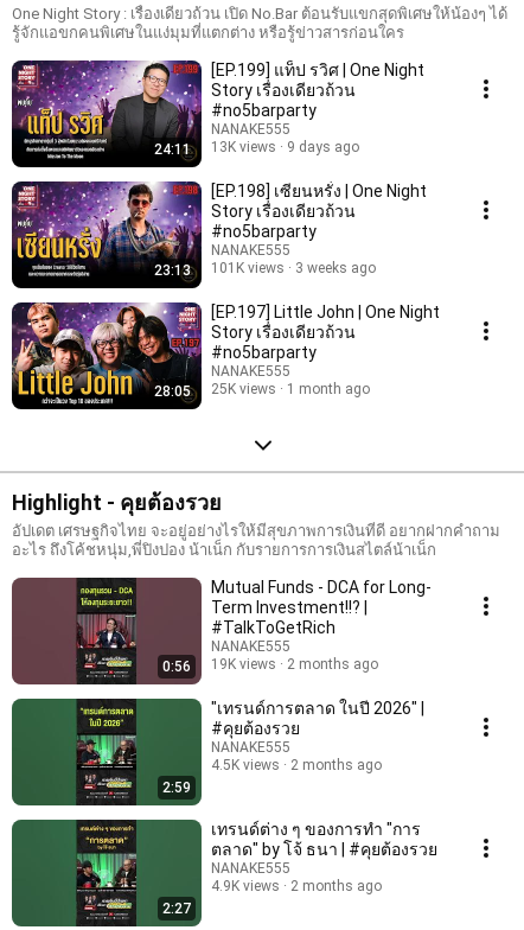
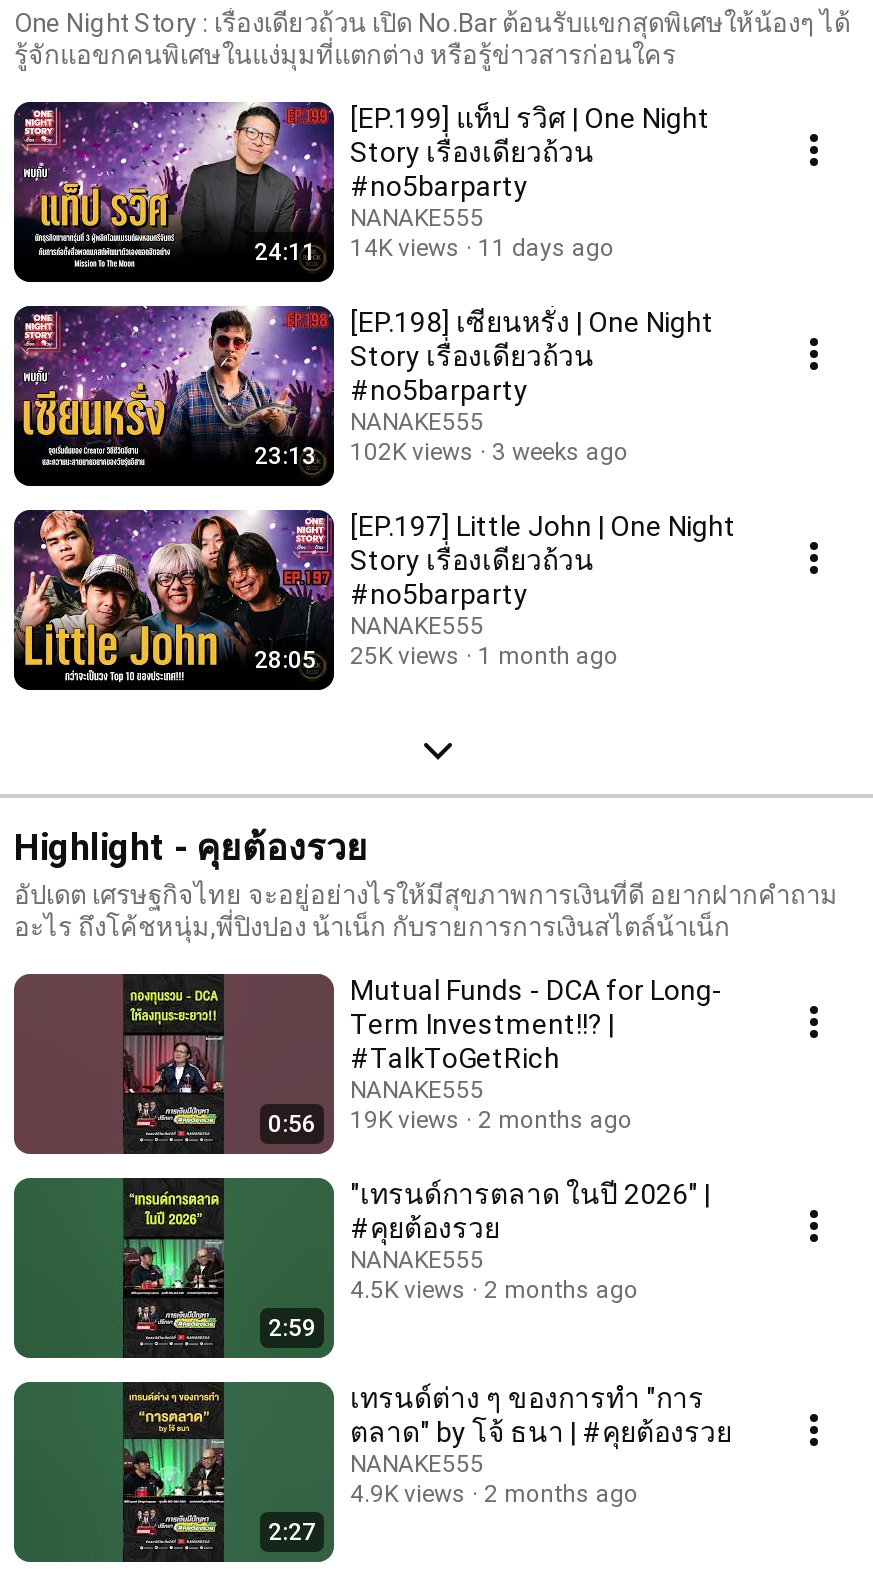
- 13K views
+ 14K views

- 9 days ago
+ 11 days ago

- 23:13 101K views 3 weeks ago
+ 23:13 102K views 3 weeks ago
